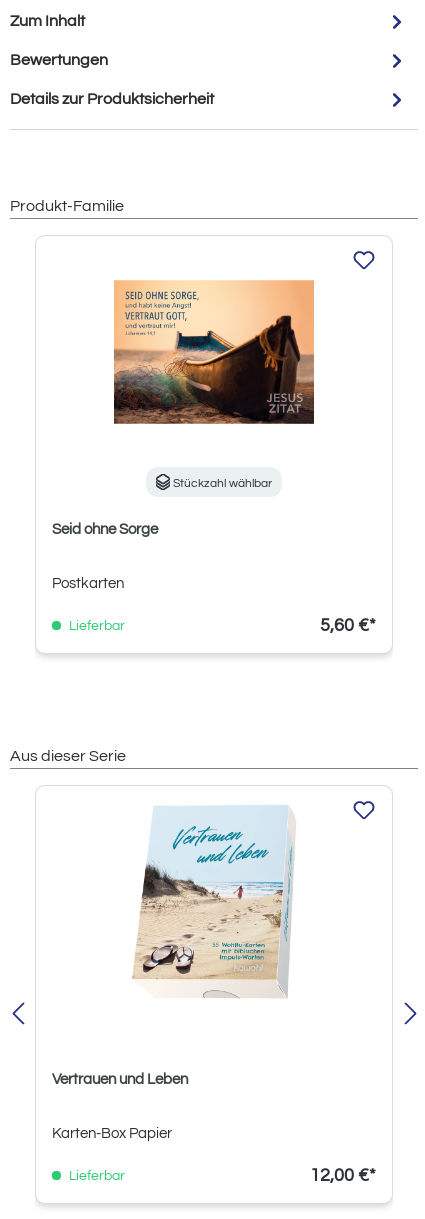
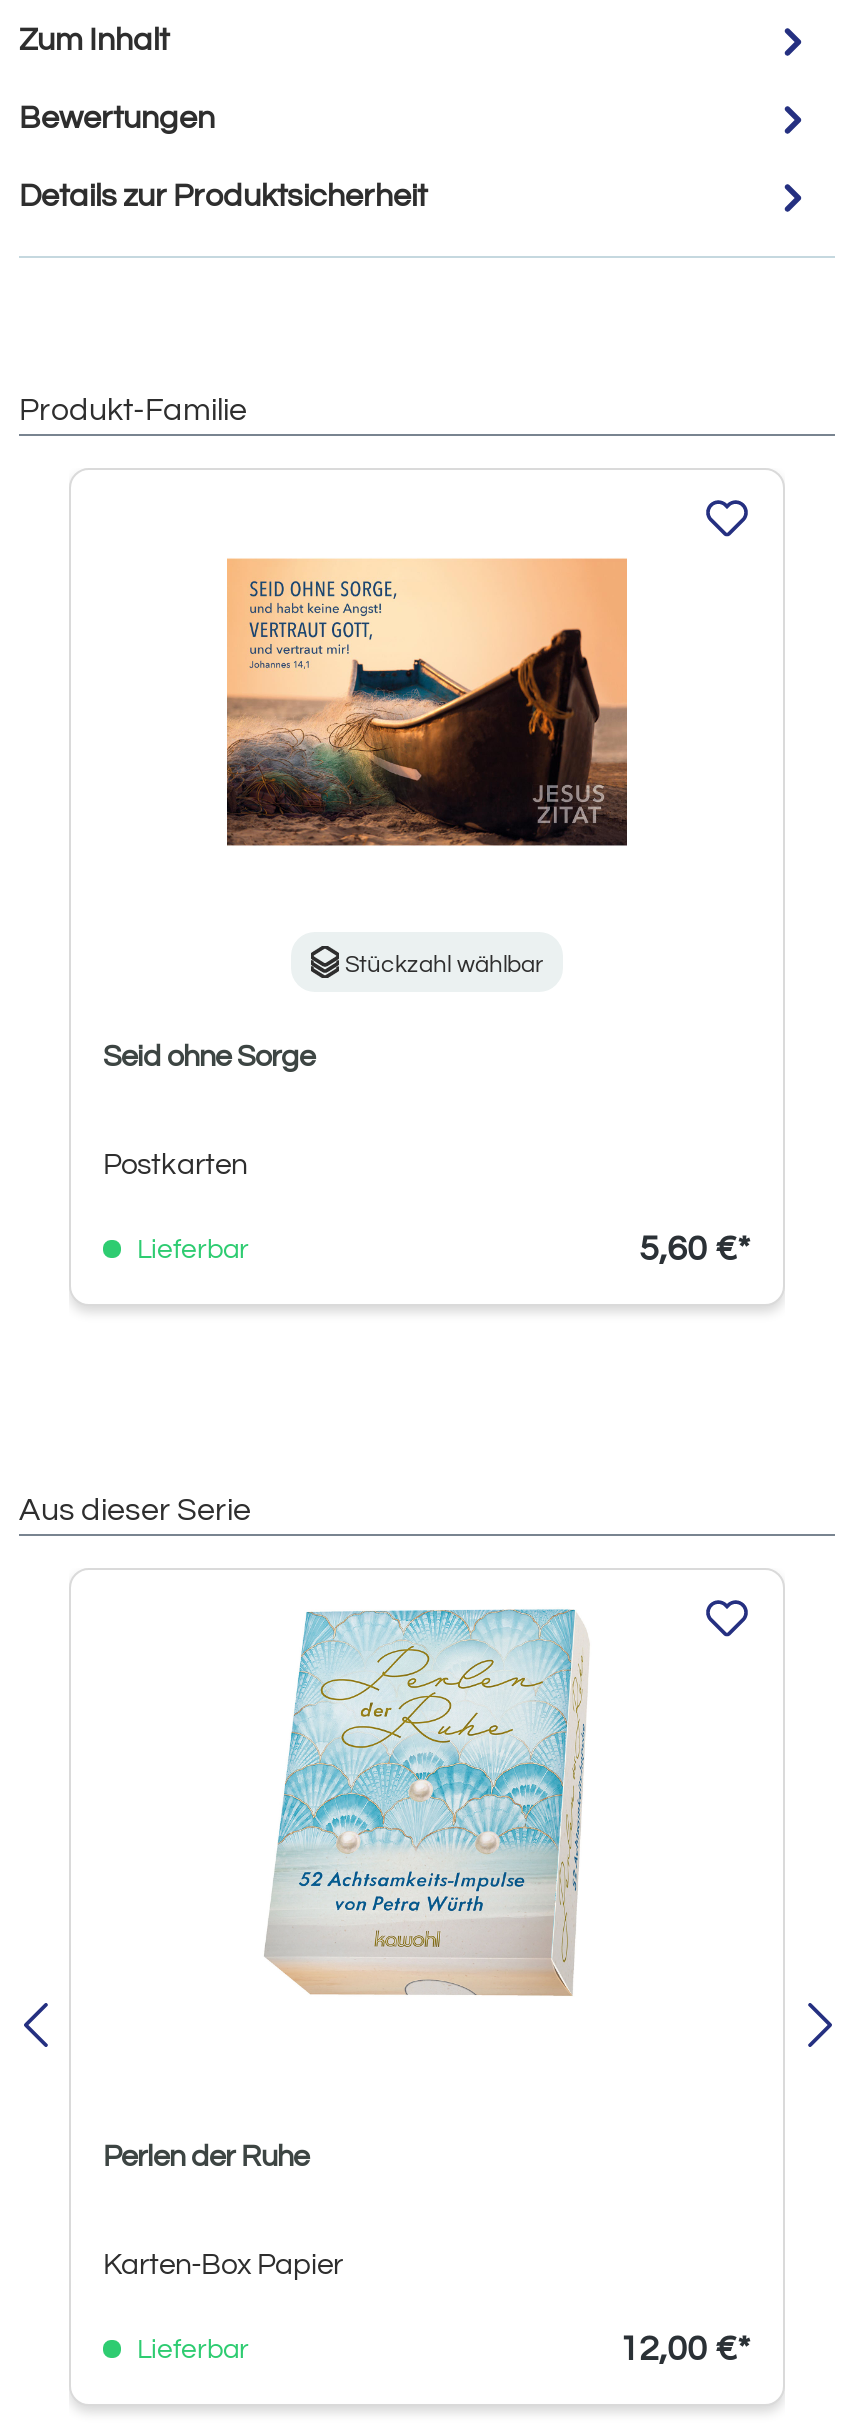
- [image]
+ [image]

- Vertrauen und Leben
+ Perlen der Ruhe
